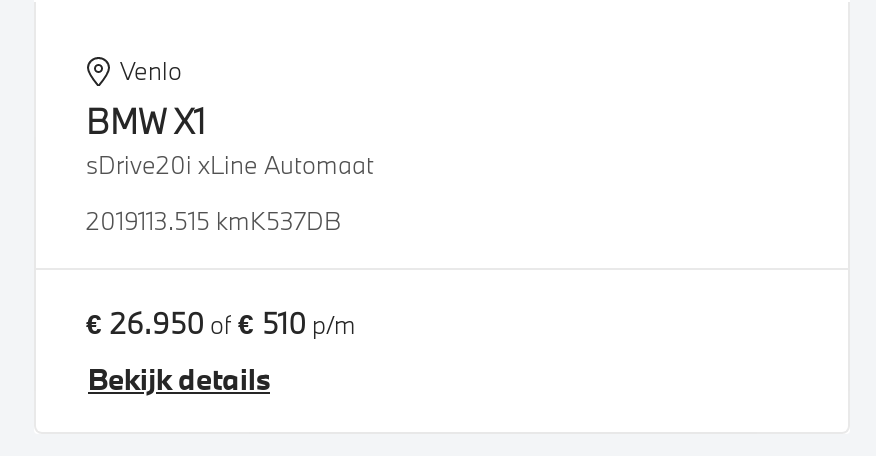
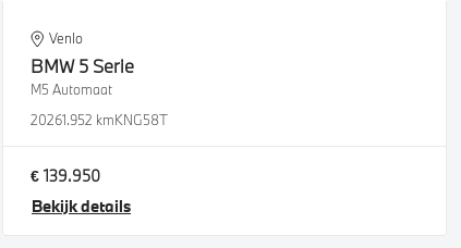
- BMW X1
- sDrive20i xLine Automaat
+ BMW 5 Serie
+ M5 Automaat

- 2019113.515 kmK537DB
+ 20261.952 kmKNG58T

- € 26.950 of € 510 p/m
+ € 139.950
